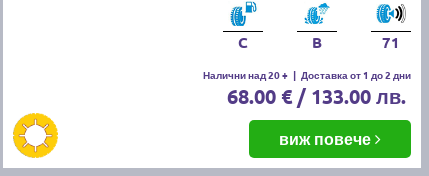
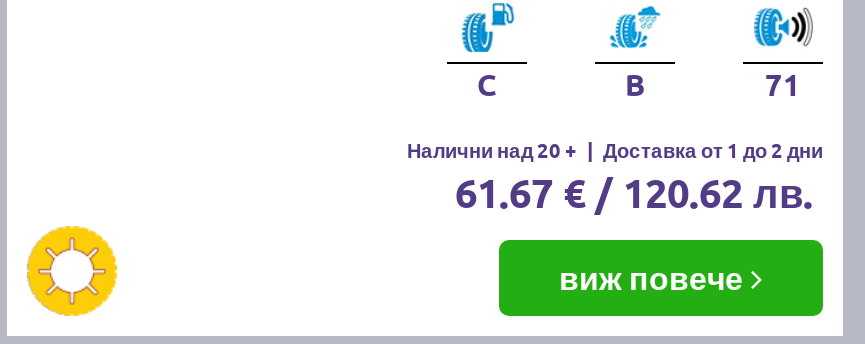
- 68.00 € / 133.00 лв.
+ 61.67 € / 120.62 лв.
